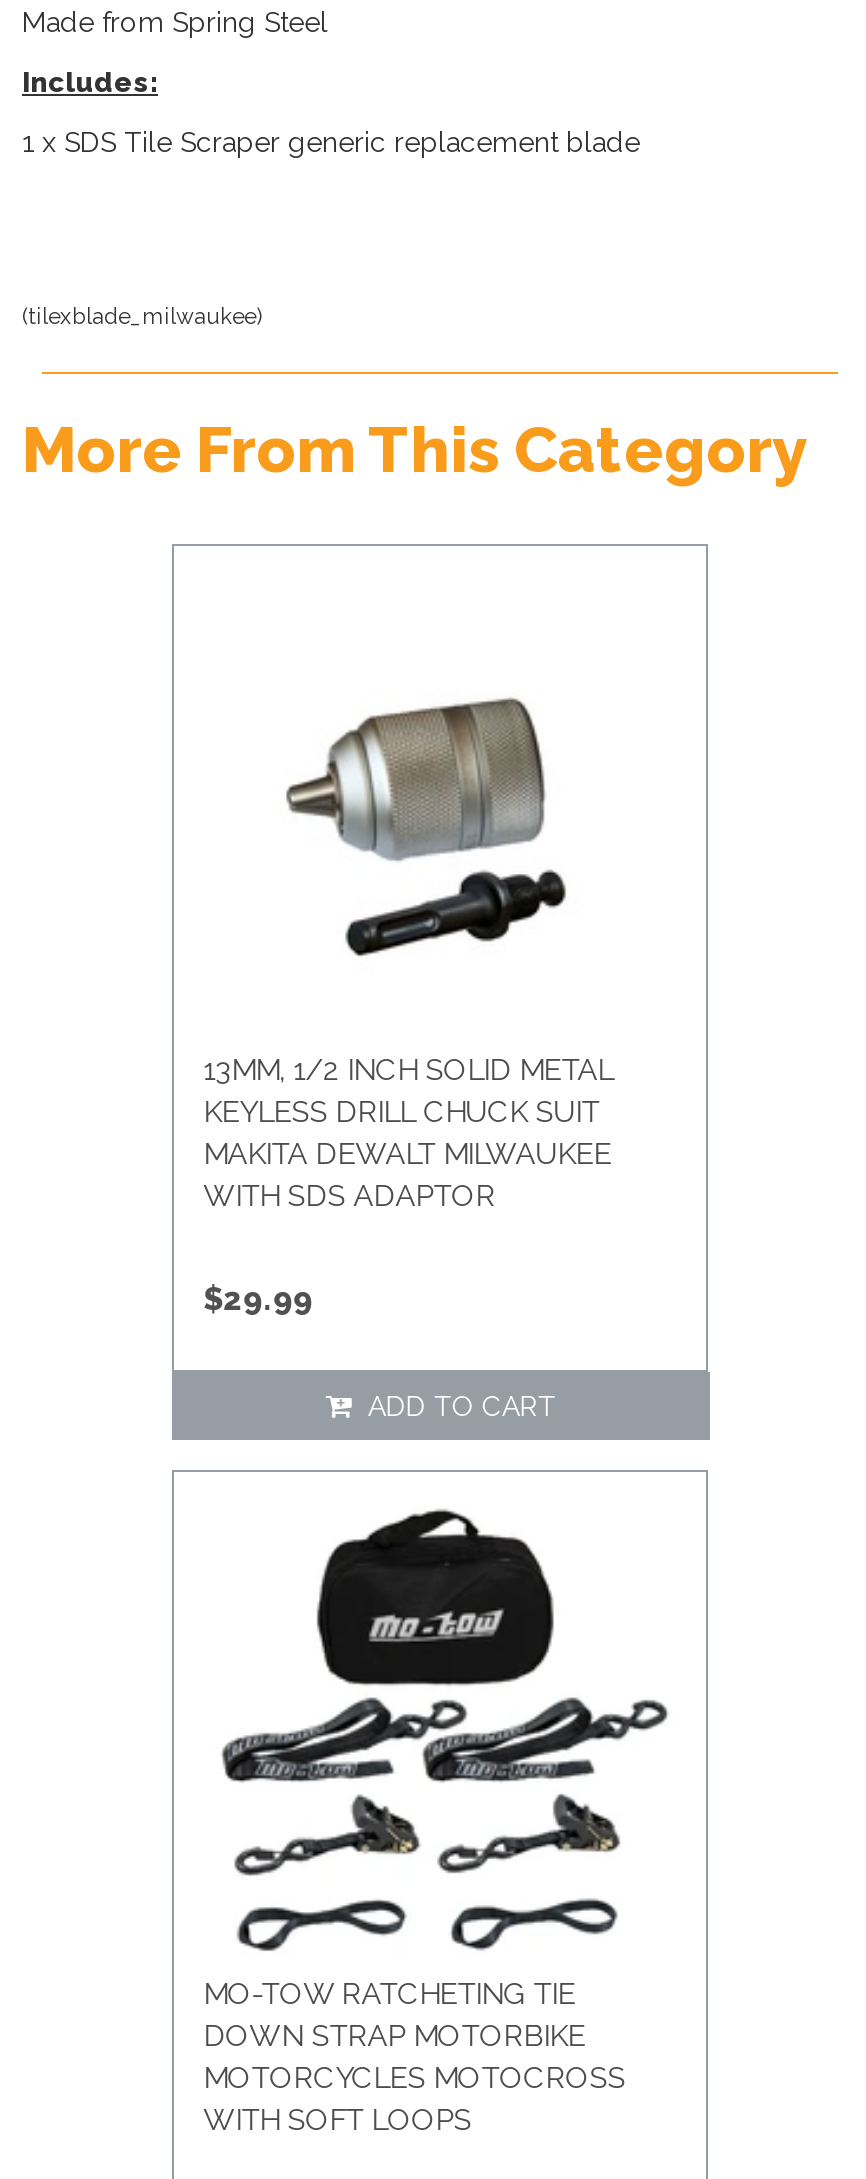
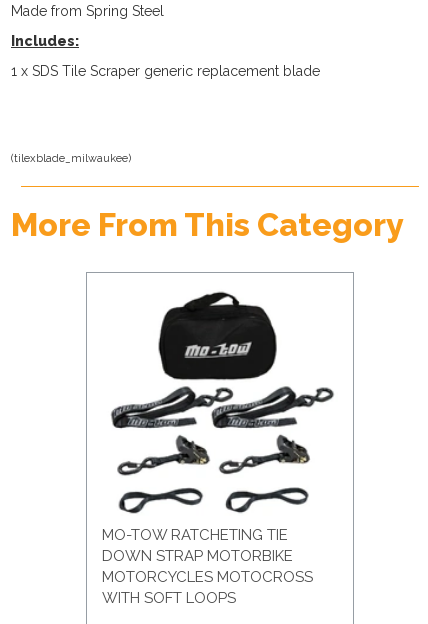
- [image]

- 13MM, 1/2 INCH SOLID METAL
- KEYLESS DRILL CHUCK SUIT
- MAKITA DEWALT MILWAUKEE
- WITH SDS ADAPTOR
- $29.99
- ADD TO CART
